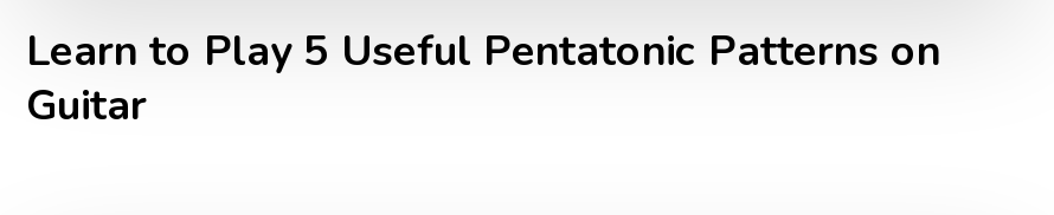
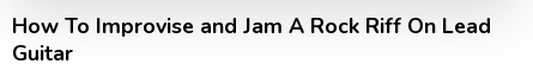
- Learn to Play 5 Useful Pentatonic Patterns on
+ How To Improvise and Jam A Rock Riff On Lead
